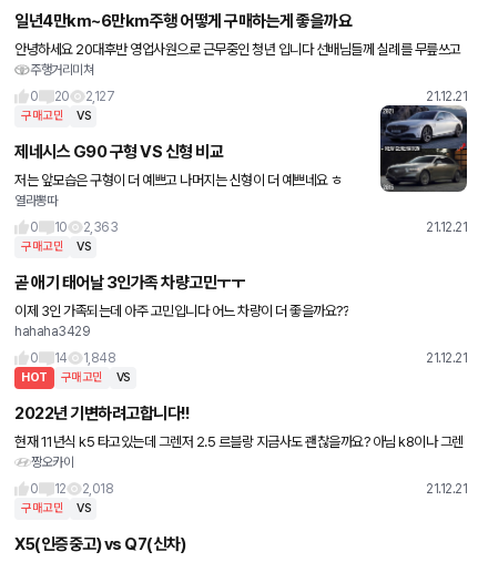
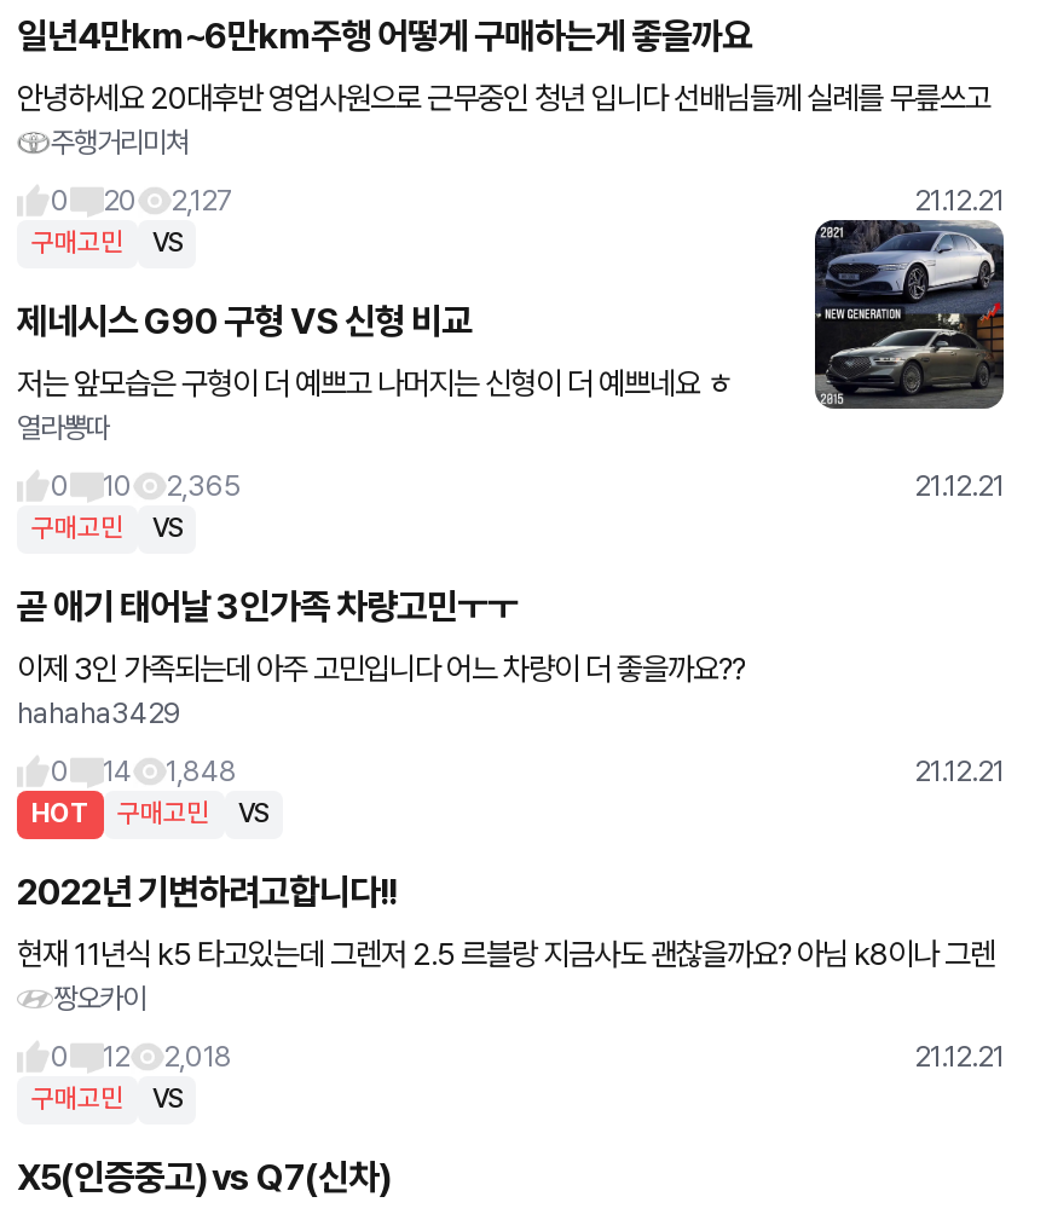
- 0 10 2,363
+ 0 10 2,365
